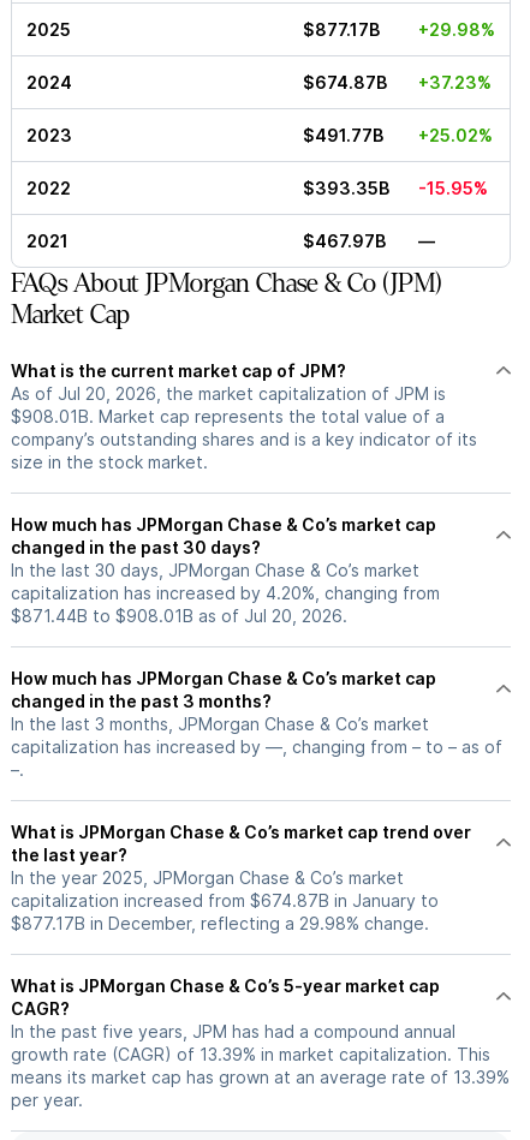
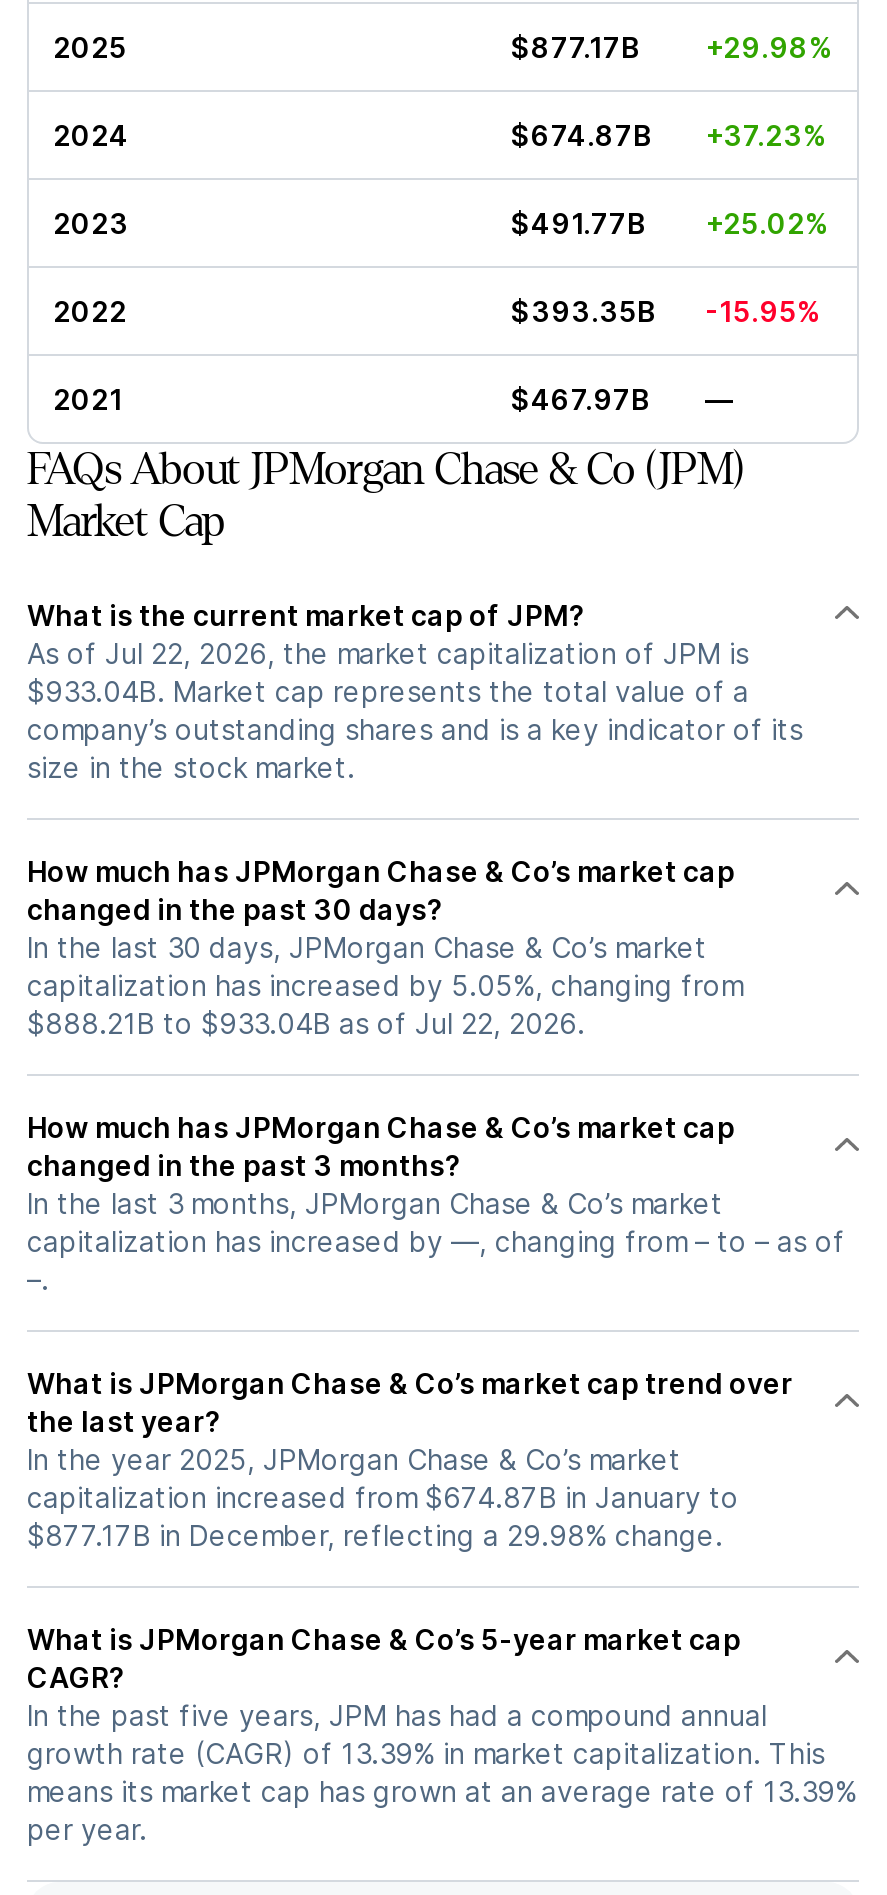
- As of Jul 20, 2026, the market capitalization of JPM is
+ As of Jul 22, 2026, the market capitalization of JPM is

- $908.01B. Market cap represents the total value of a
+ $933.04B. Market cap represents the total value of a

- capitalization has increased by 4.20%, changing from
+ capitalization has increased by 5.05%, changing from

- $871.44B to $908.01B as of Jul 20, 2026.
+ $888.21B to $933.04B as of Jul 22, 2026.
